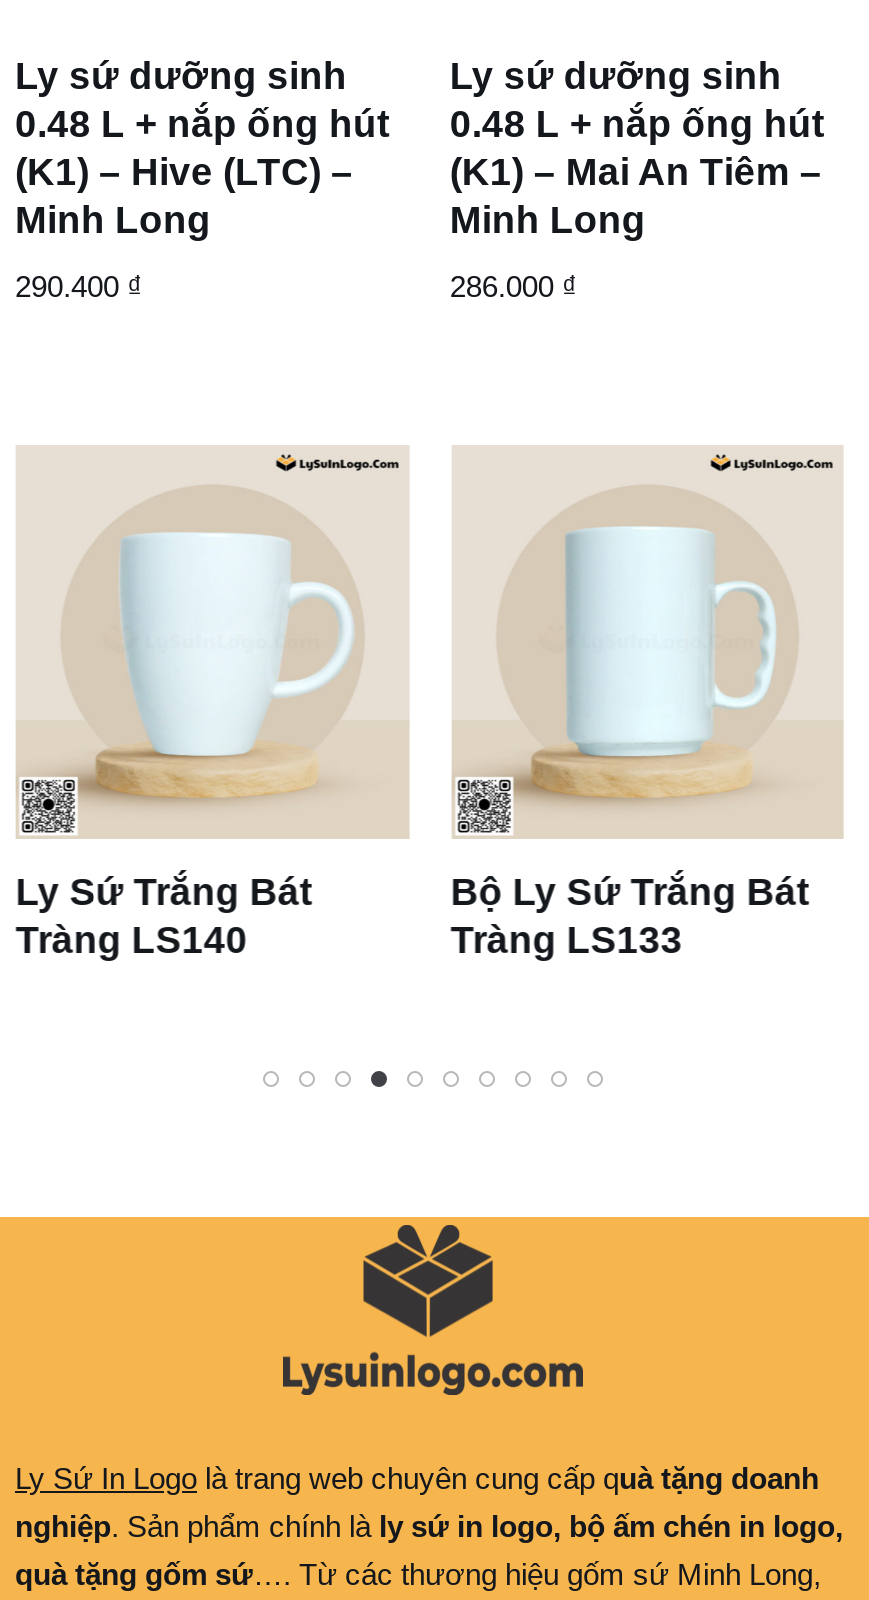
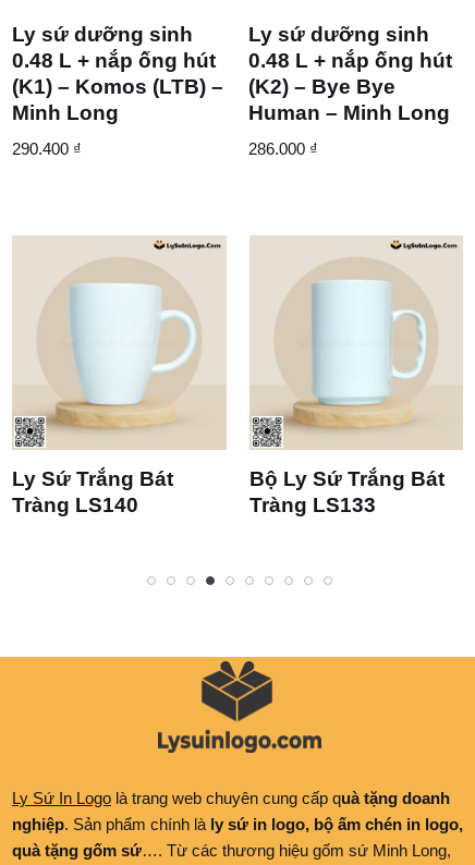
- (K1) – Hive (LTC) –
+ (K1) – Komos (LTB) –

- (K1) – Mai An Tiêm –
- Minh Long
+ (K2) – Bye Bye
+ Human – Minh Long
